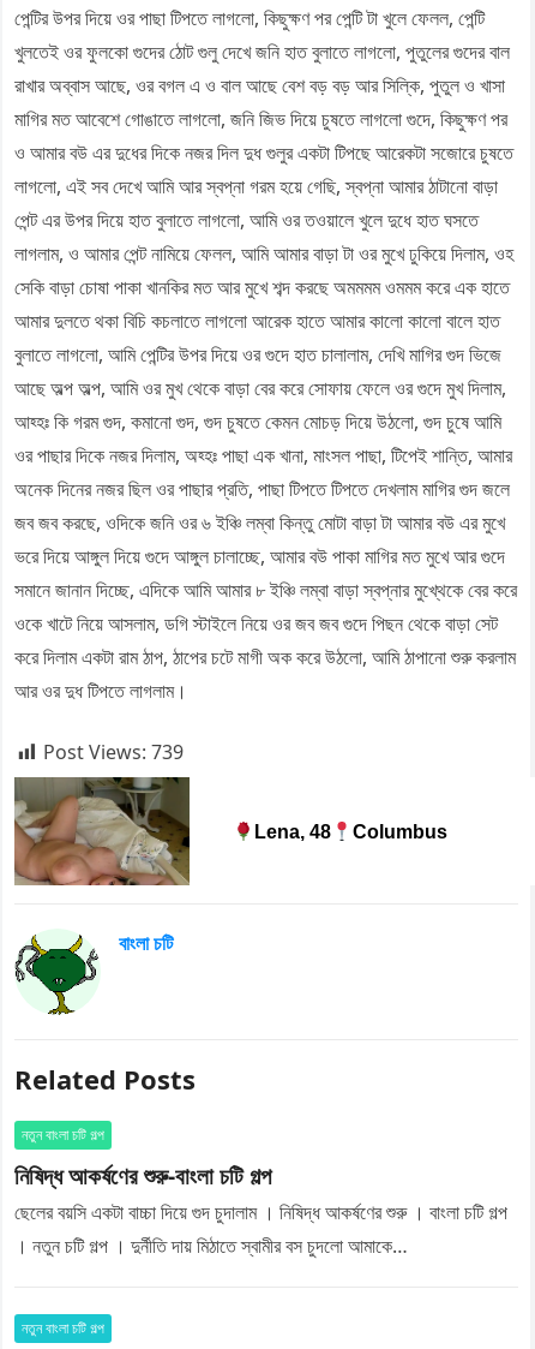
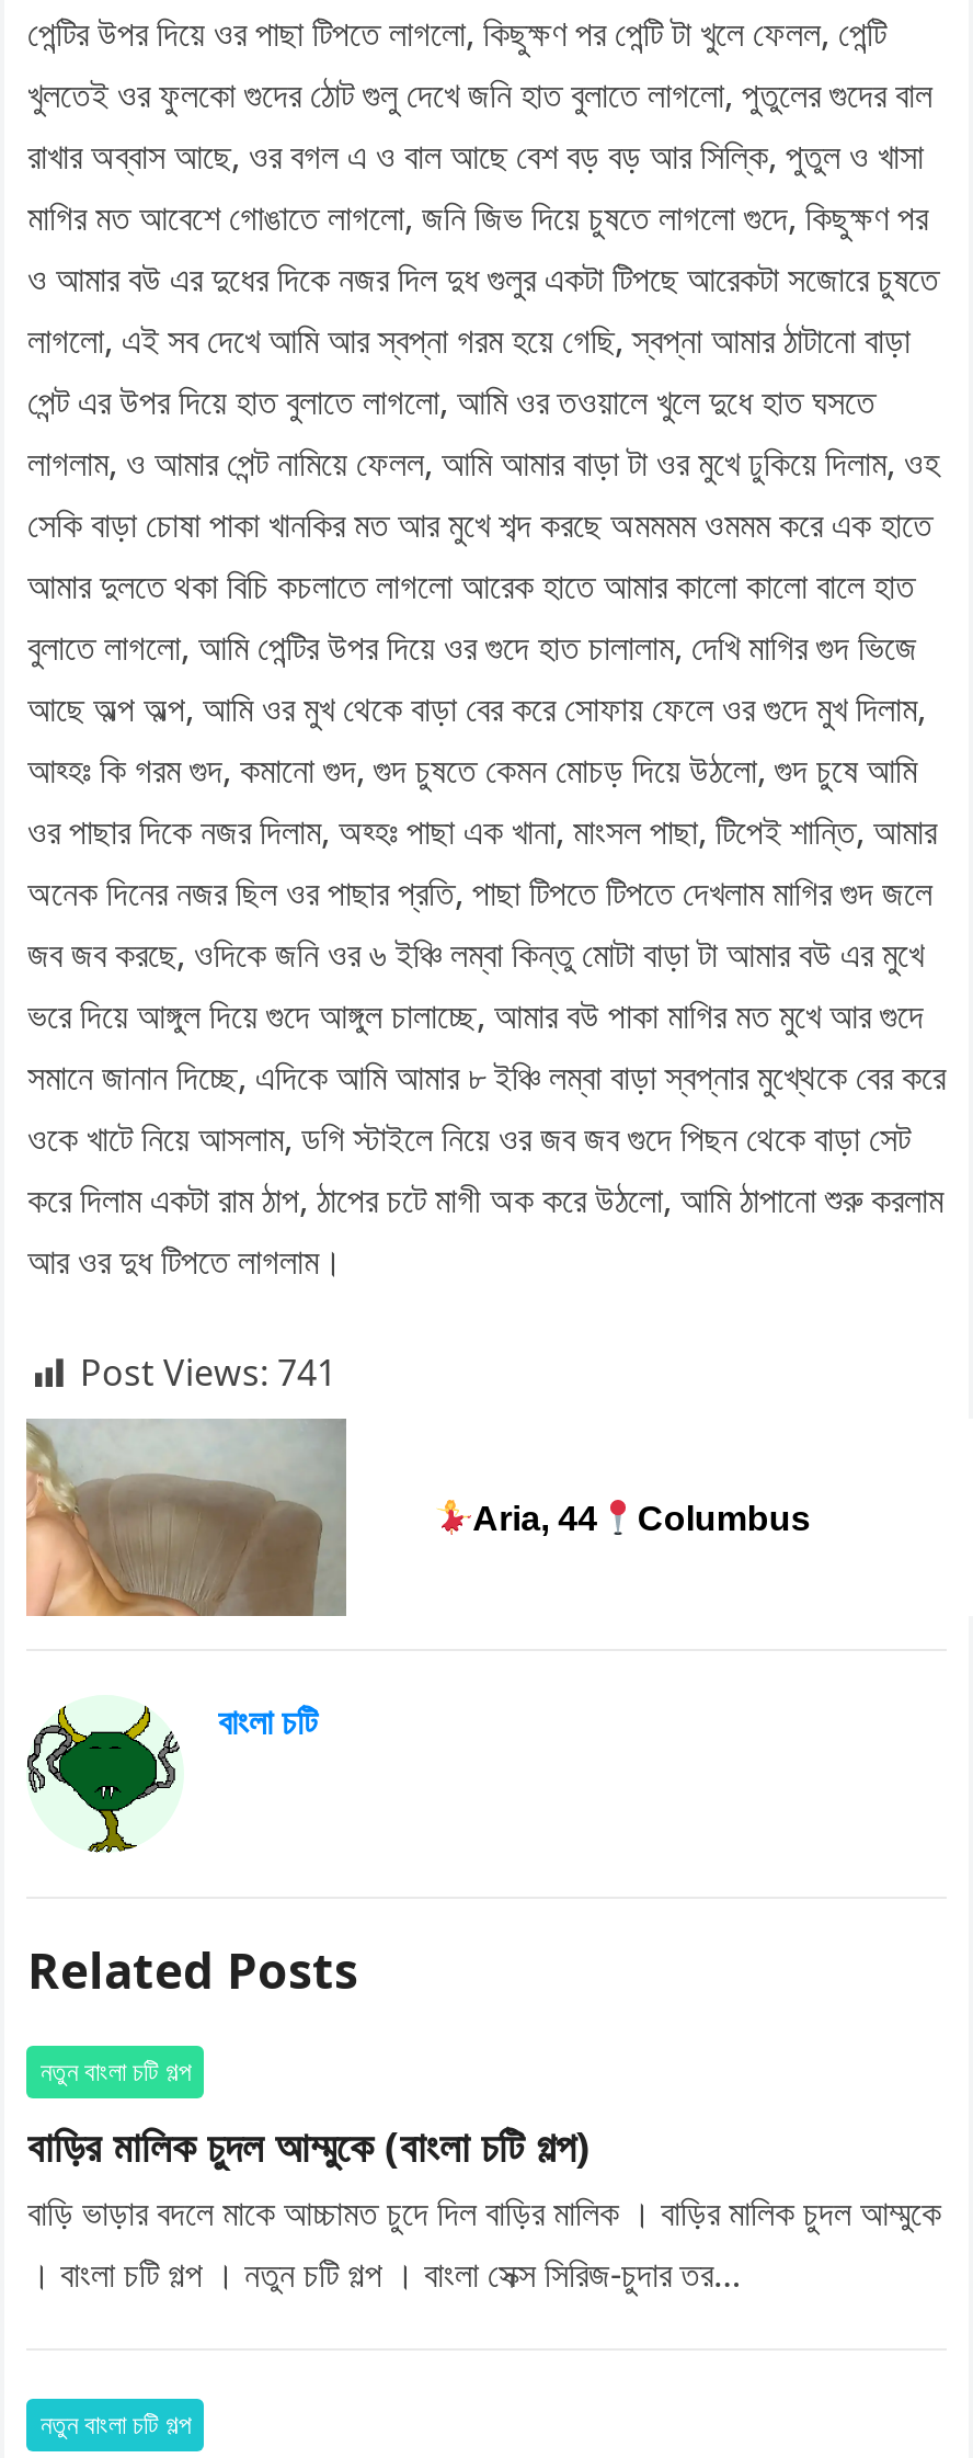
- Post Views: 739
+ Post Views: 741

- [image]
+ [image]

- Lena, 48 Columbus
+ Aria, 44 Columbus

- নিষিদ্ধ আকর্ষণের শুরু-বাংলা চটি গল্প
- ছেলের বয়সি একটা বাচ্চা দিয়ে গুদ চুদালাম । নিষিদ্ধ আকর্ষণের শুরু । বাংলা চটি গল্প
- । নতুন চটি গল্প । দুর্নীতি দায় মিঠাতে স্বামীর বস চুদলো আমাকে…
+ বাড়ির মালিক চুদল আম্মুকে (বাংলা চটি গল্প)
+ বাড়ি ভাড়ার বদলে মাকে আচ্চামত চুদে দিল বাড়ির মালিক । বাড়ির মালিক চুদল আম্মুকে
+ । বাংলা চটি গল্প । নতুন চটি গল্প । বাংলা সেক্স সিরিজ-চুদার তর…
